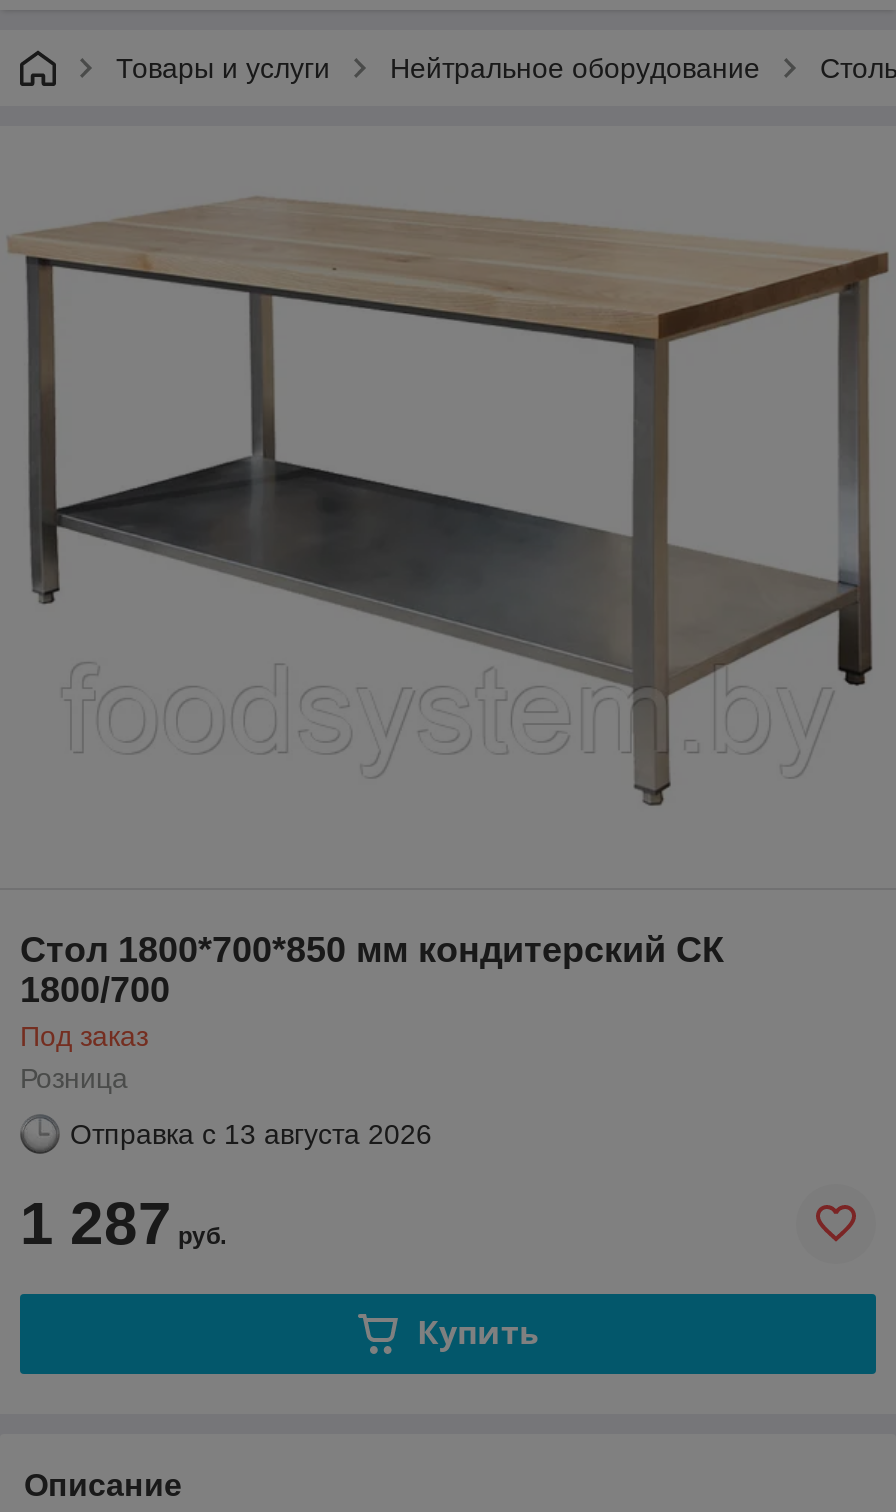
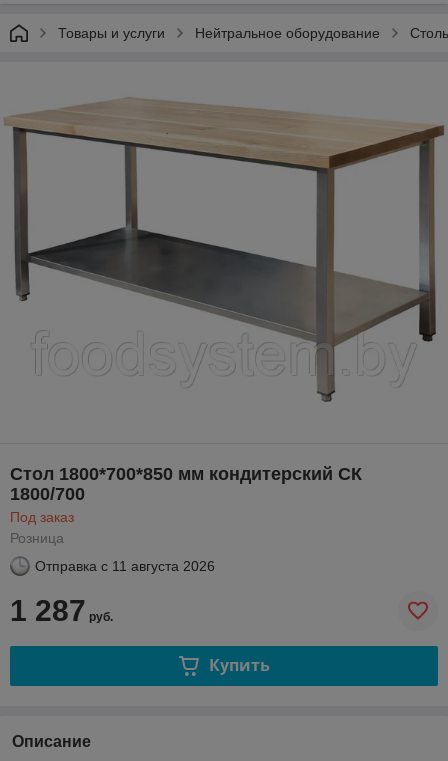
- Отправка с 13 августа 2026
+ Отправка с 11 августа 2026
